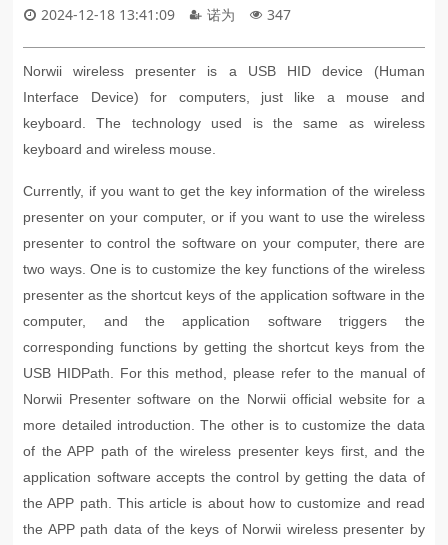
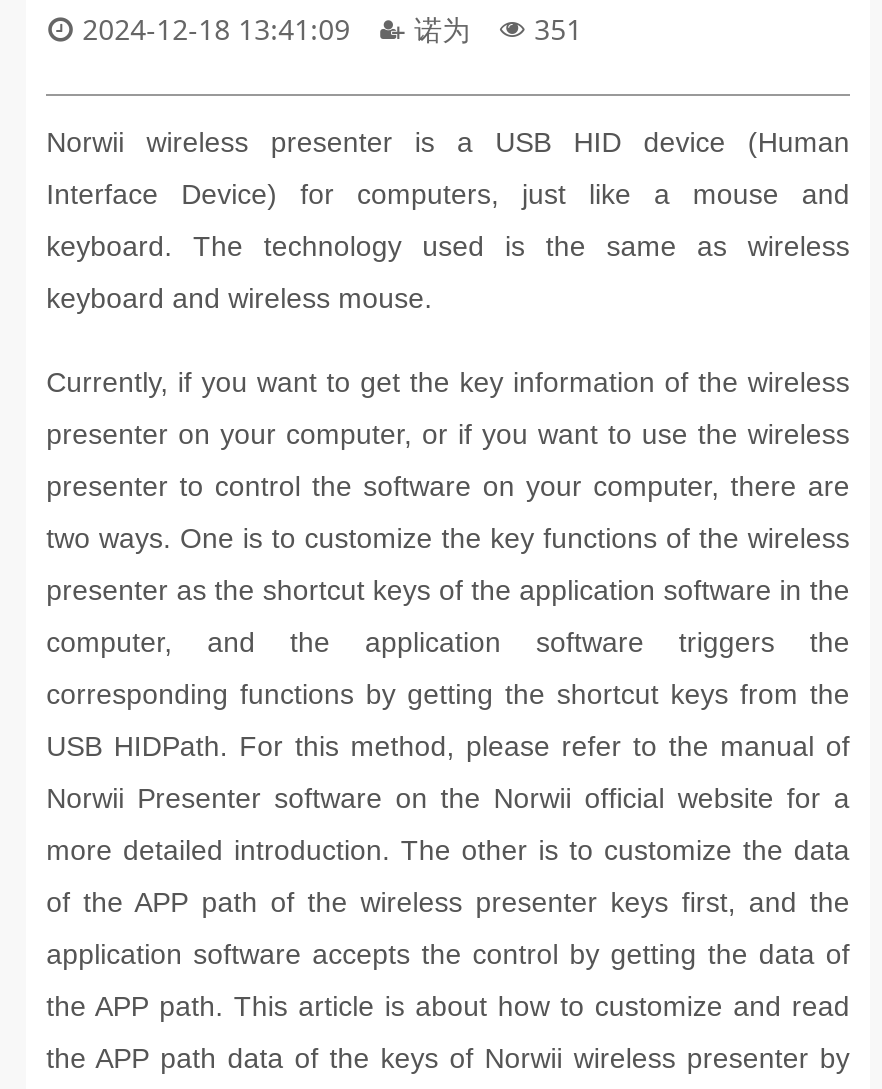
- 347
+ 351
